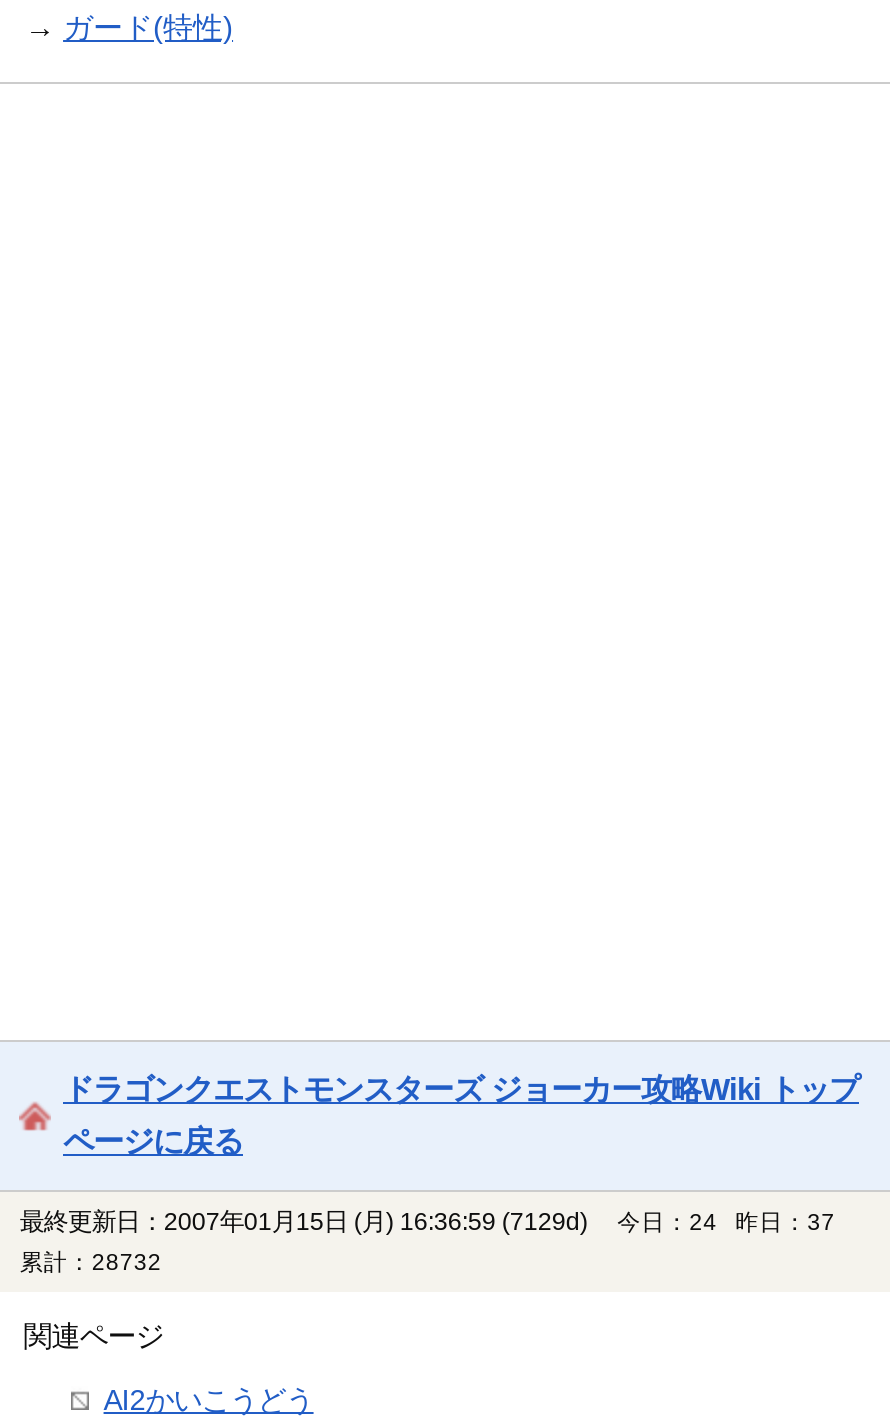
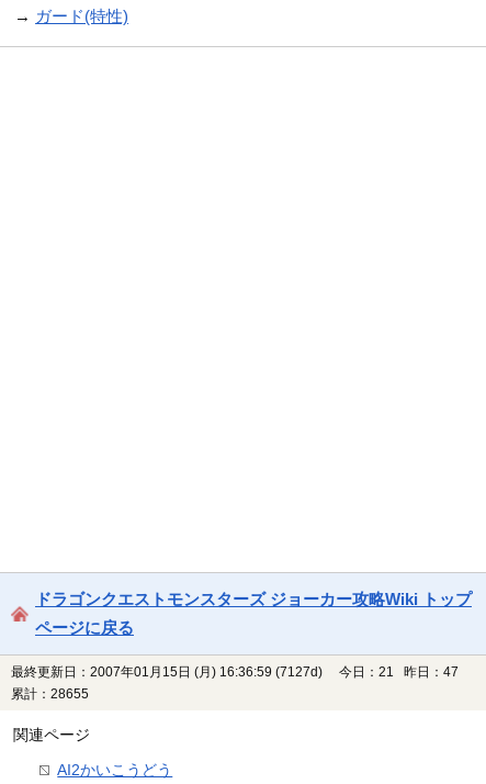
- 最終更新日：2007年01月15日 (月) 16:36:59 (7129d)
+ 最終更新日：2007年01月15日 (月) 16:36:59 (7127d)

- 今日：24 昨日：37
+ 今日：21 昨日：47

- 累計：28732
+ 累計：28655
